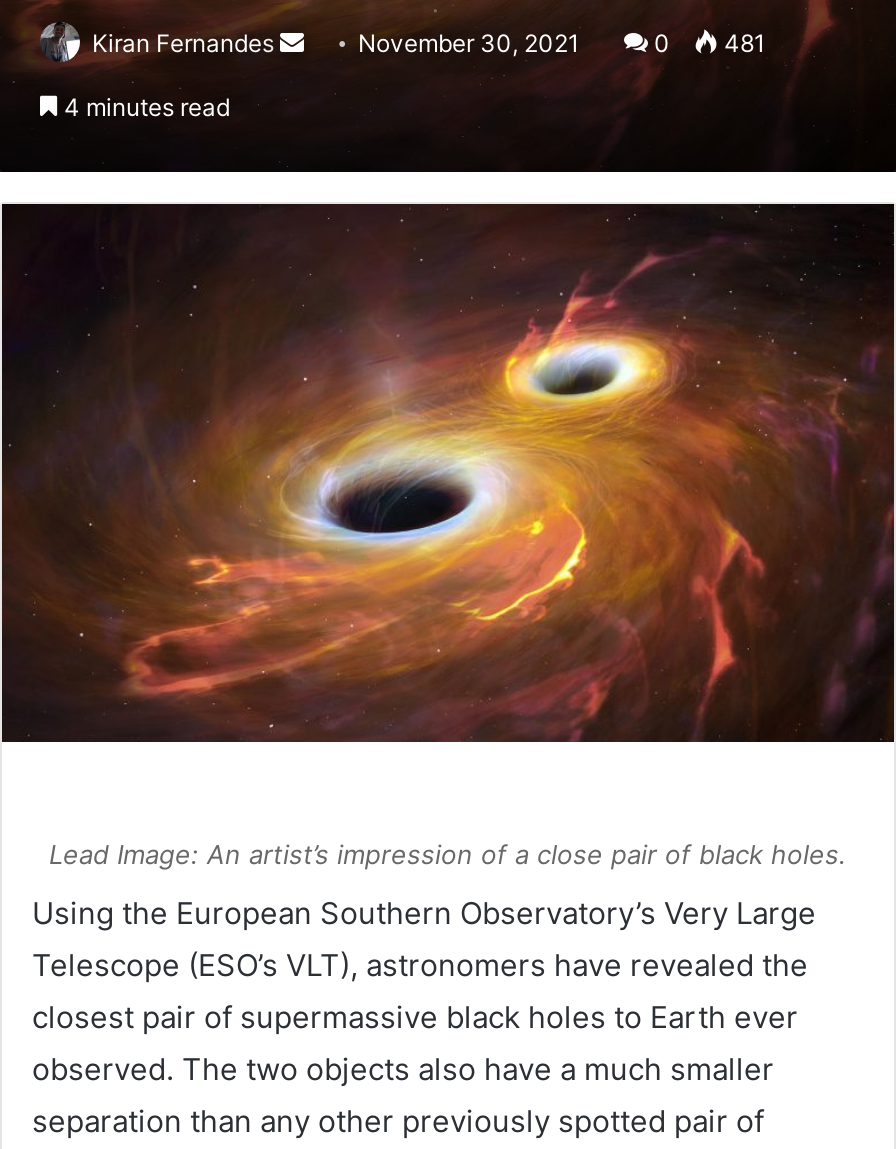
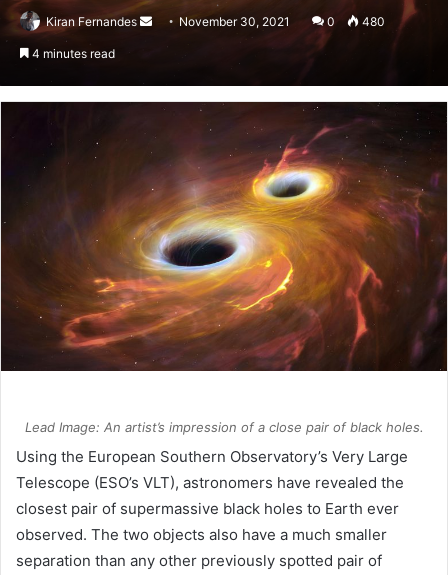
- 0 481
+ 0 480
